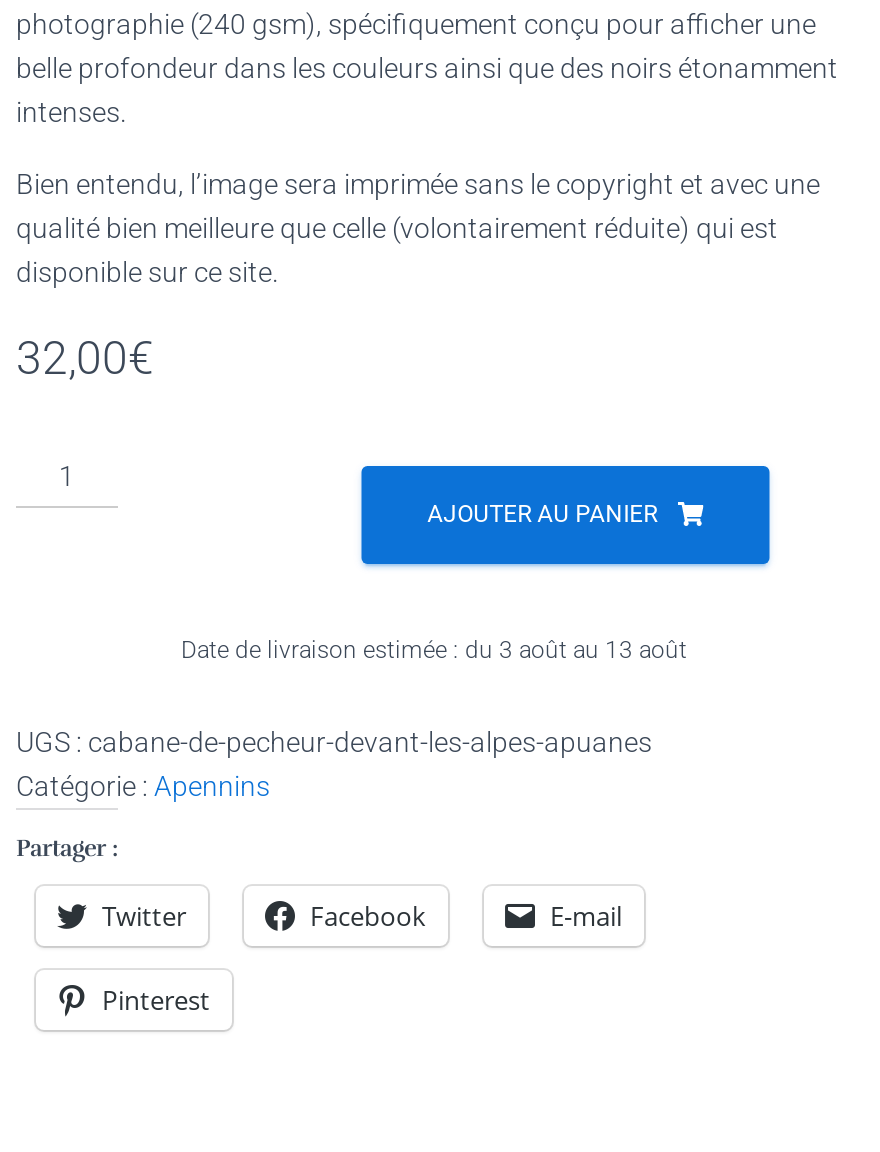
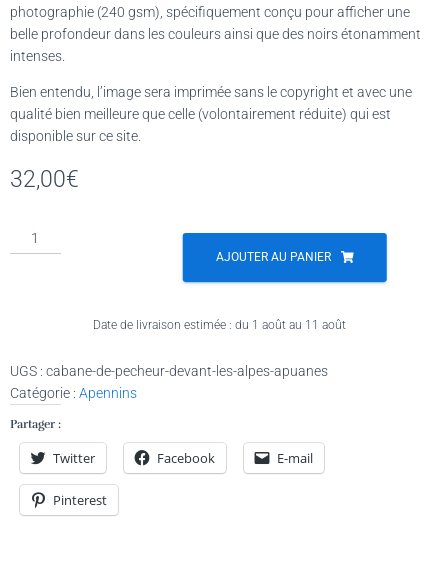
- Date de livraison estimée : du 3 août au 13 août
+ Date de livraison estimée : du 1 août au 11 août
